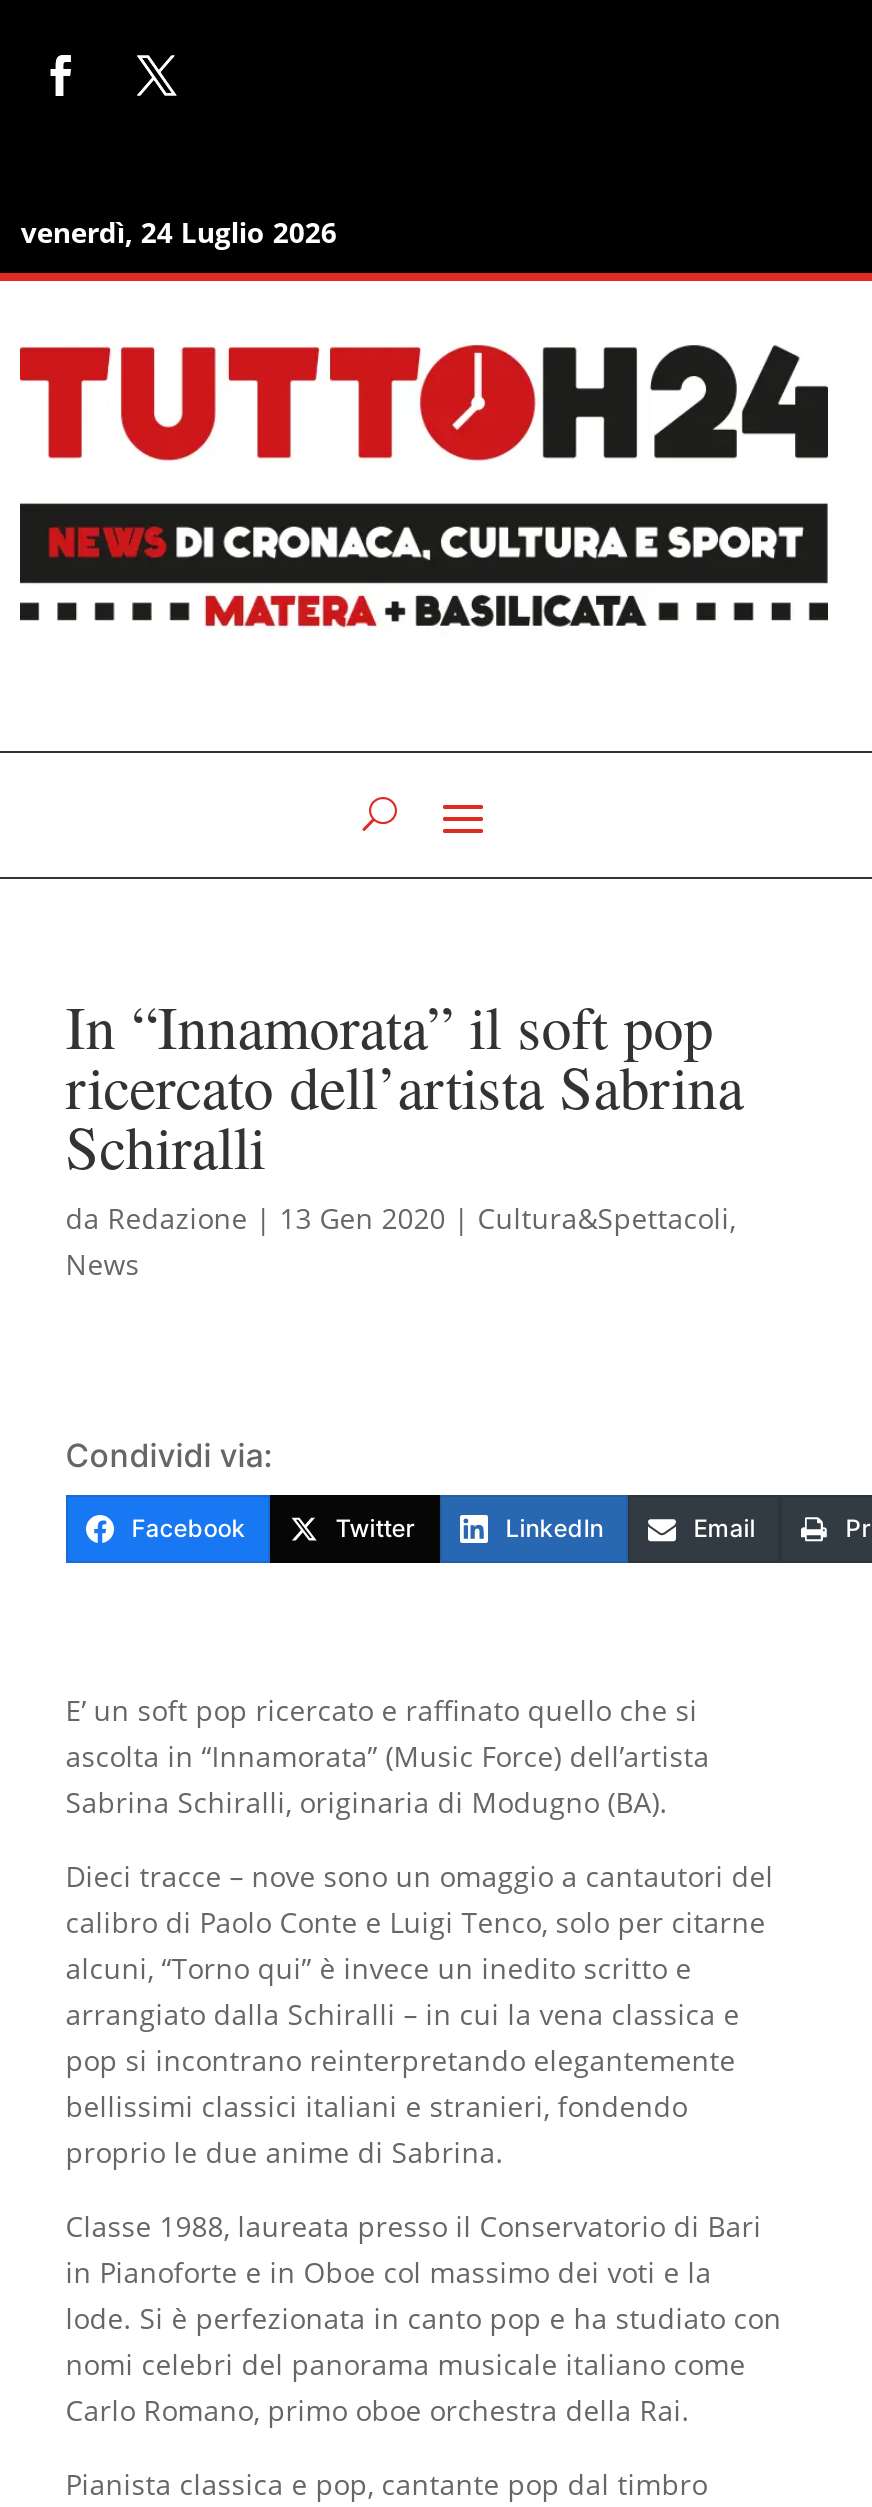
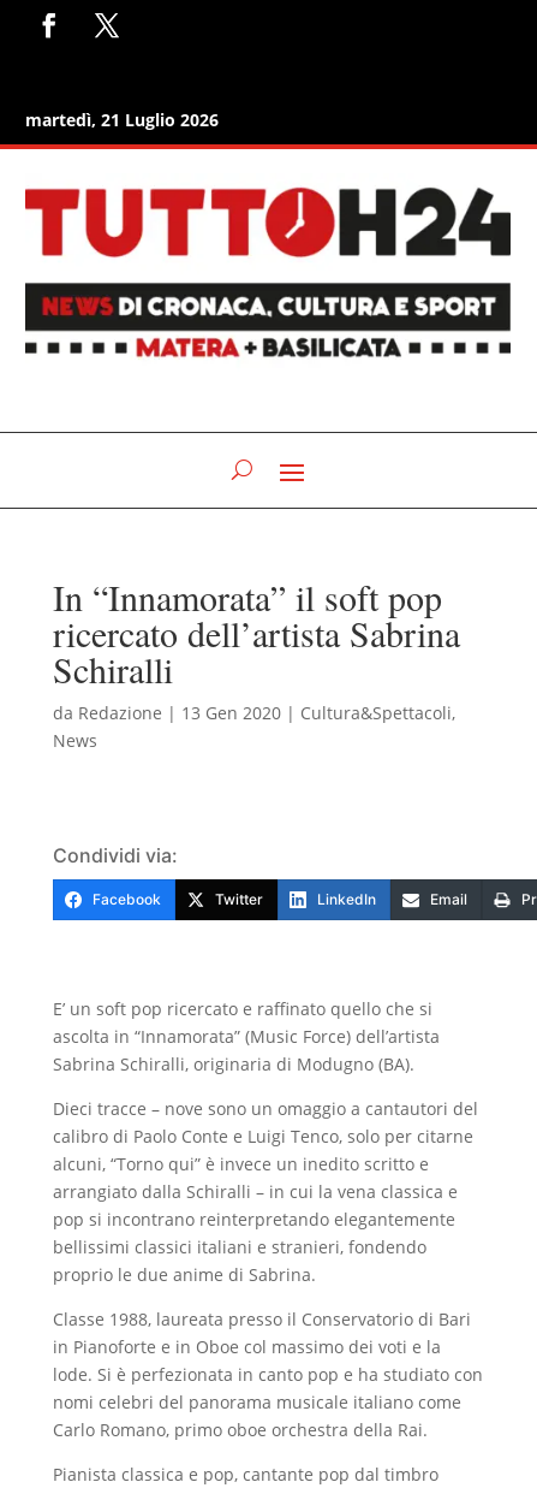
- venerdì, 24 Luglio 2026
+ martedì, 21 Luglio 2026
